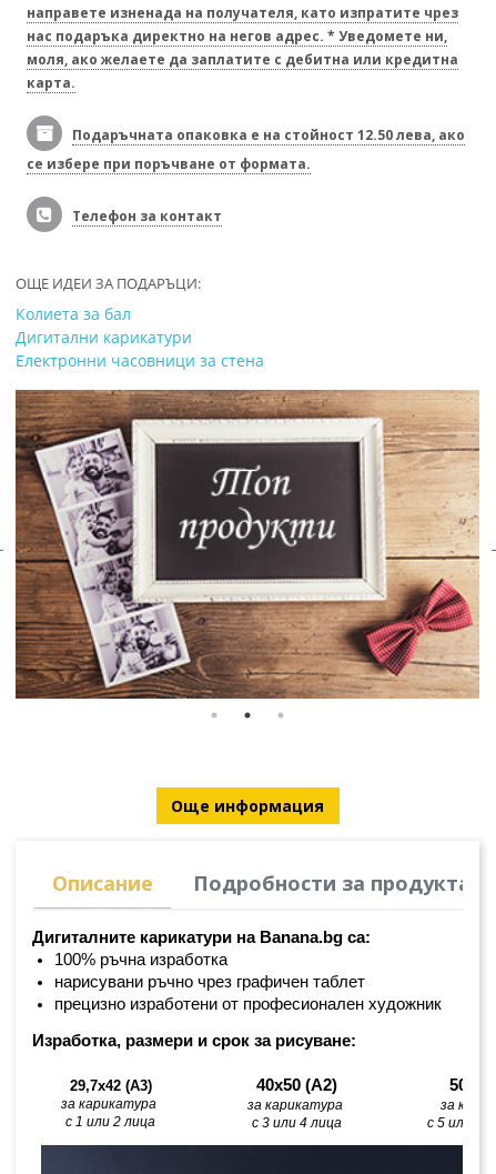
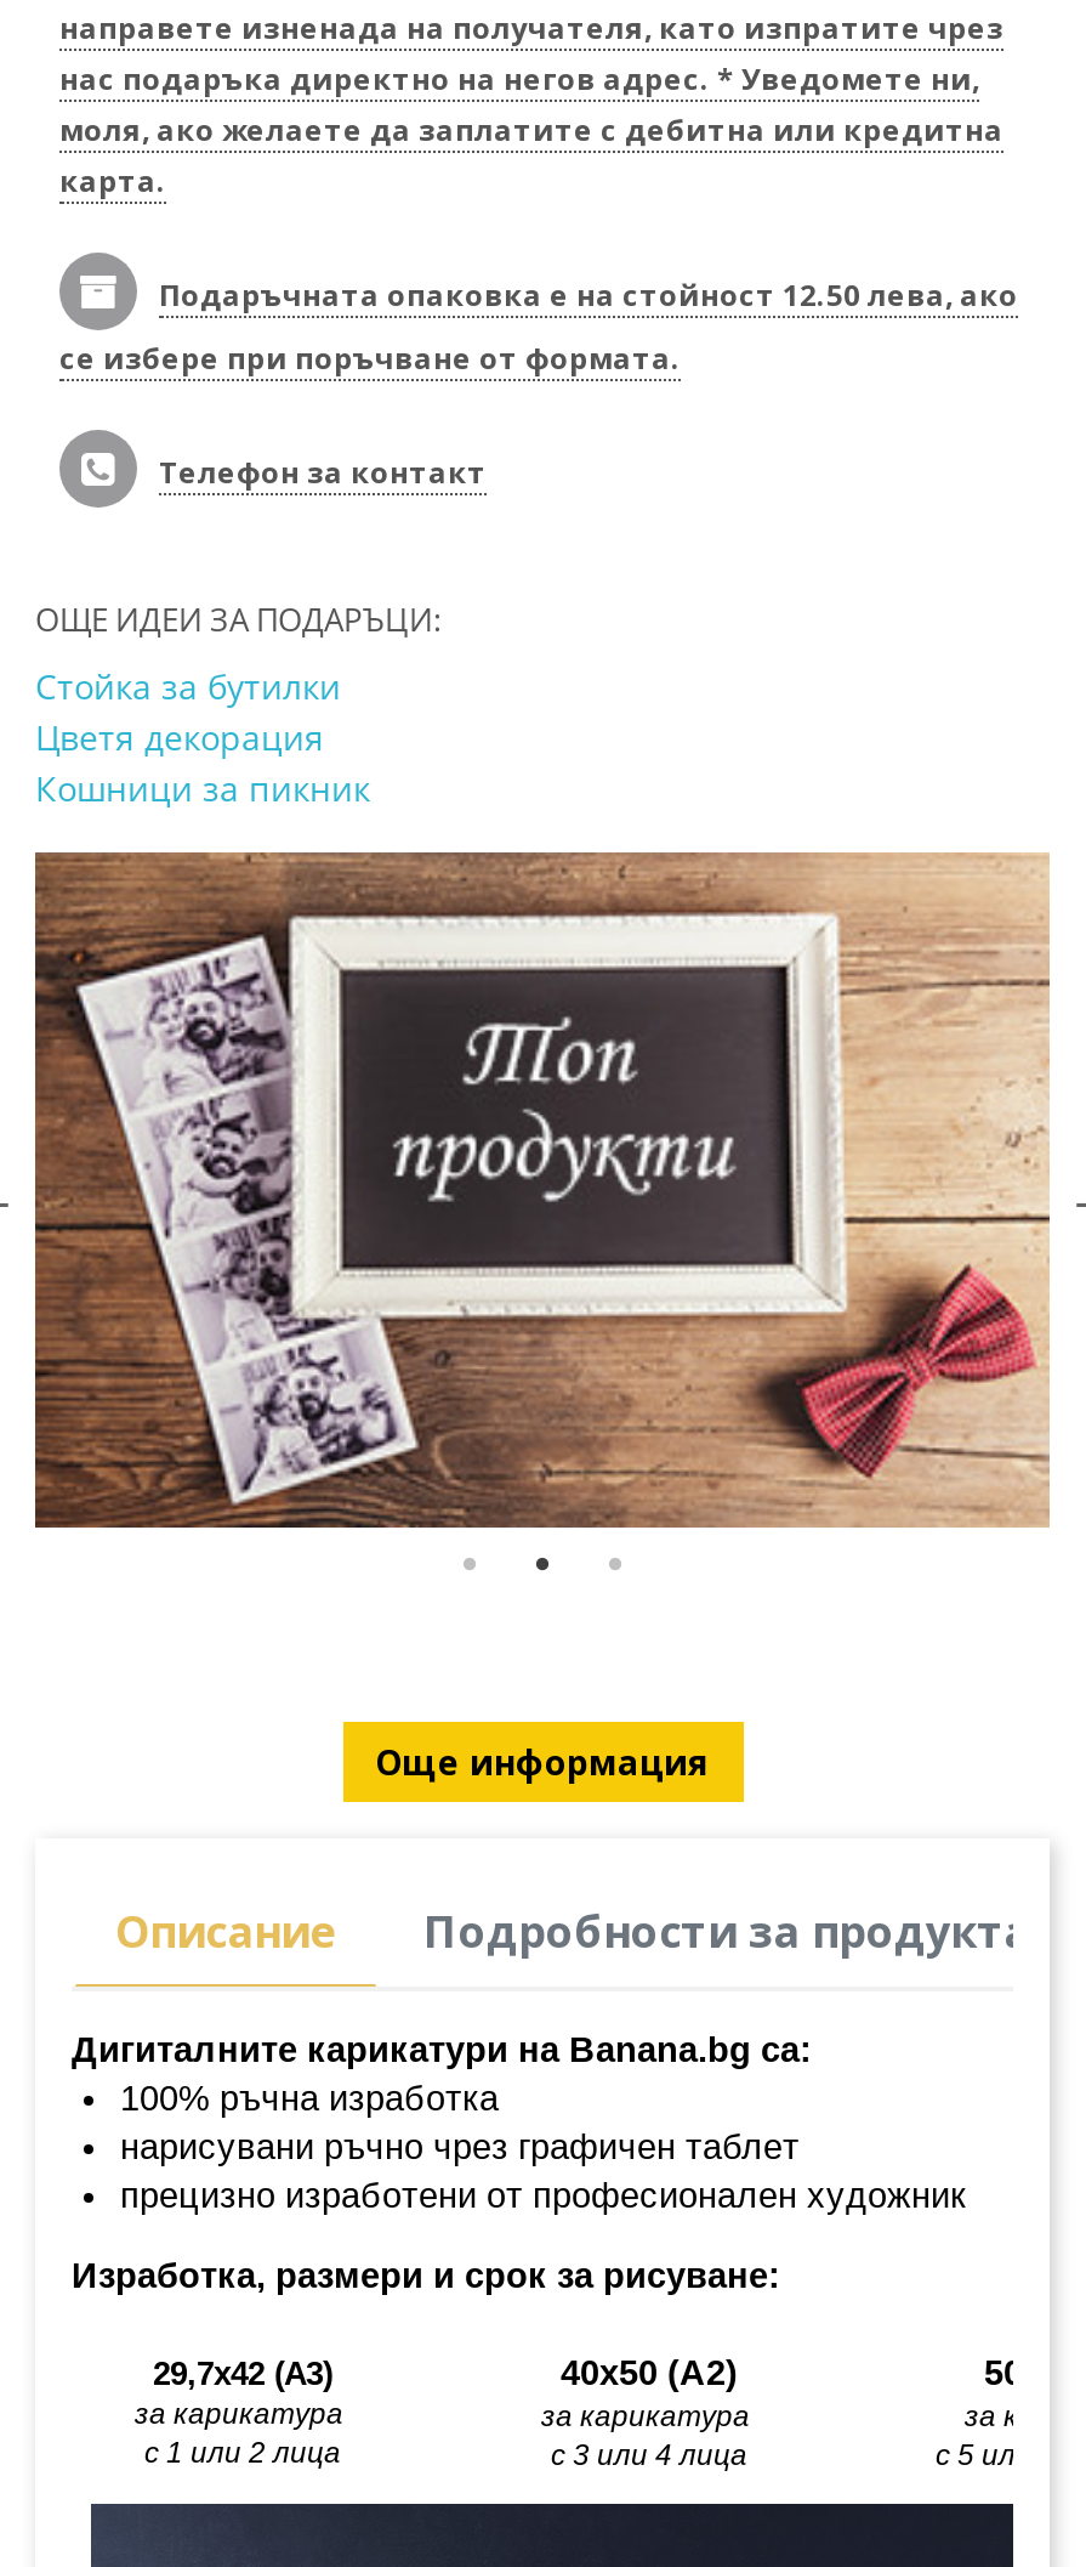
- Колиета за бал
- Дигитални карикатури
- Електронни часовници за стена
+ Стойка за бутилки
+ Цветя декорация
+ Кошници за пикник
